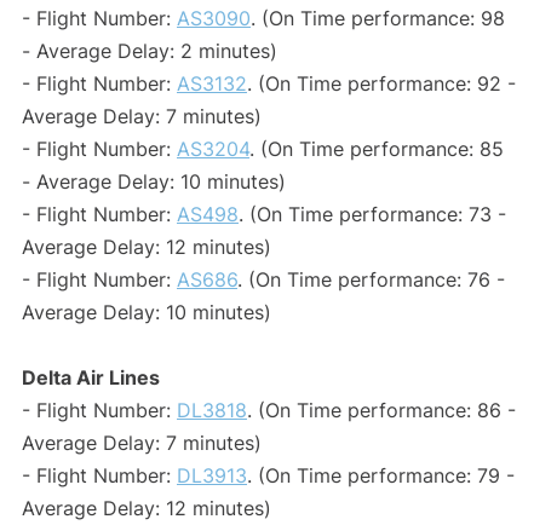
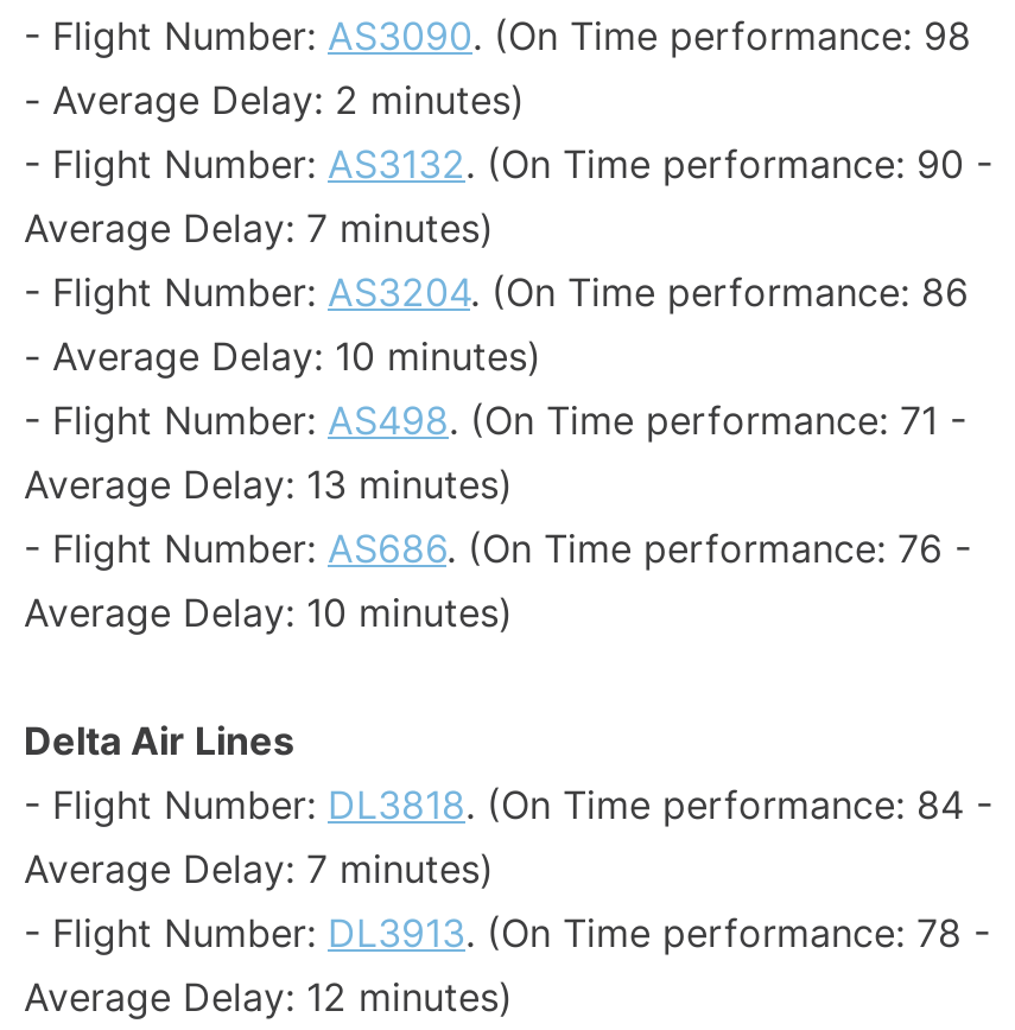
- - Flight Number: AS3132. (On Time performance: 92 -
+ - Flight Number: AS3132. (On Time performance: 90 -

- - Flight Number: AS3204. (On Time performance: 85
+ - Flight Number: AS3204. (On Time performance: 86

- - Flight Number: AS498. (On Time performance: 73 -
+ - Flight Number: AS498. (On Time performance: 71 -

- Average Delay: 12 minutes)
+ Average Delay: 13 minutes)

- - Flight Number: DL3818. (On Time performance: 86 -
+ - Flight Number: DL3818. (On Time performance: 84 -

- - Flight Number: DL3913. (On Time performance: 79 -
+ - Flight Number: DL3913. (On Time performance: 78 -
